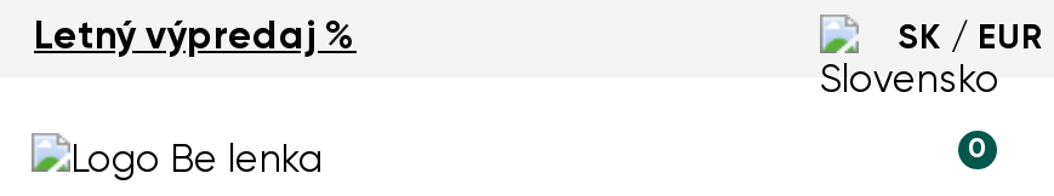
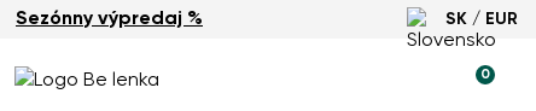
- Letný výpredaj %
+ Sezónny výpredaj %
